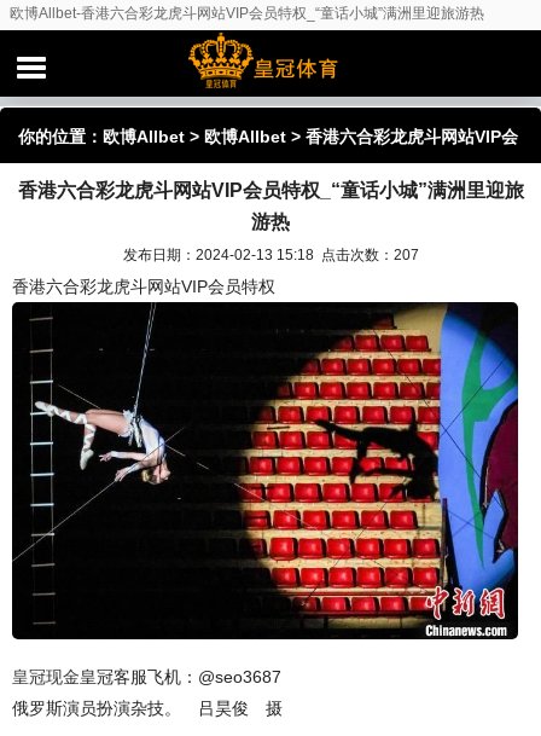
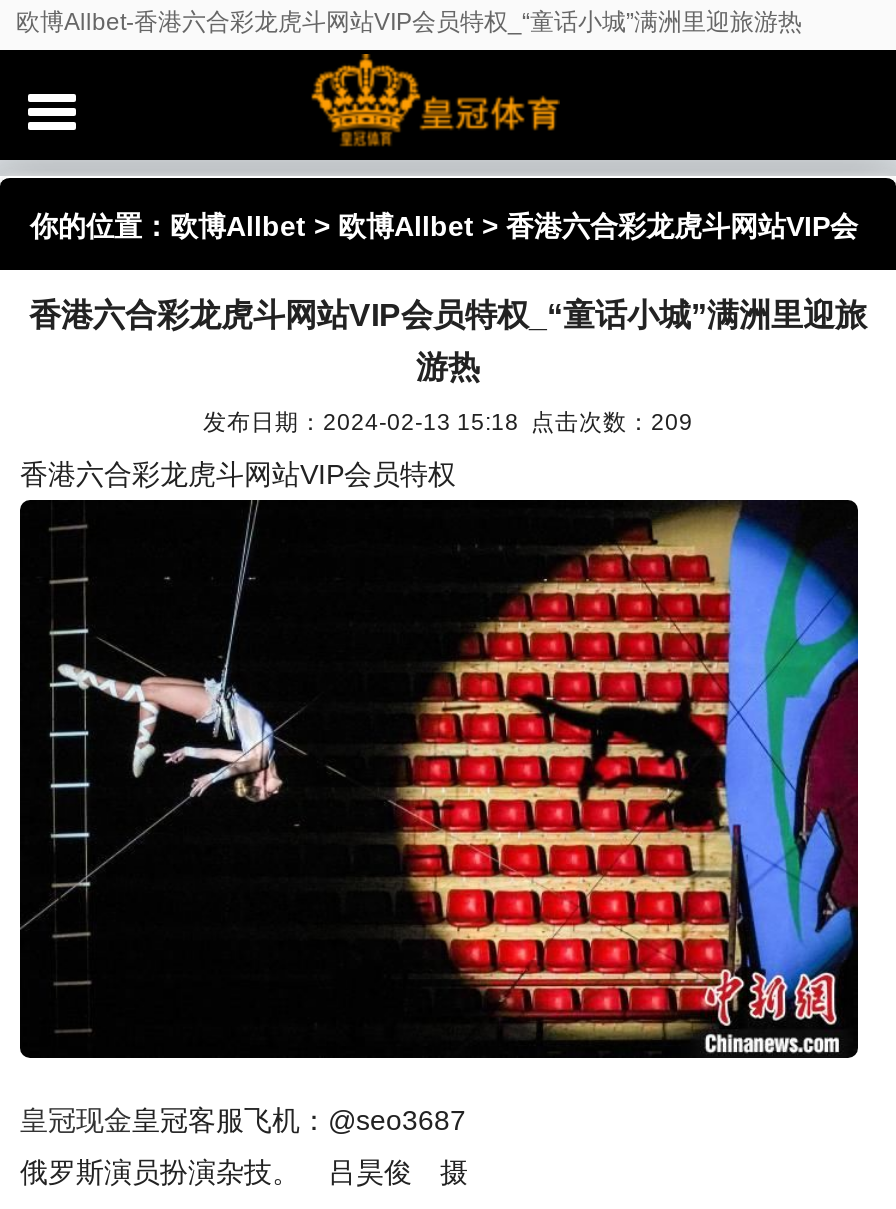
- 发布日期：2024-02-13 15:18 点击次数：207
+ 发布日期：2024-02-13 15:18 点击次数：209
